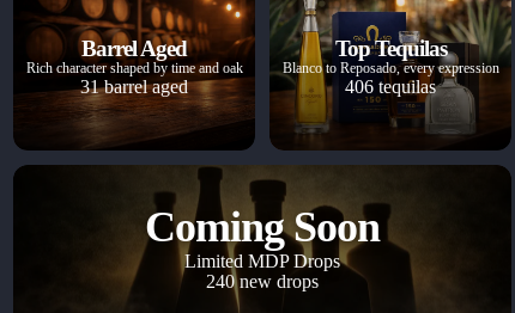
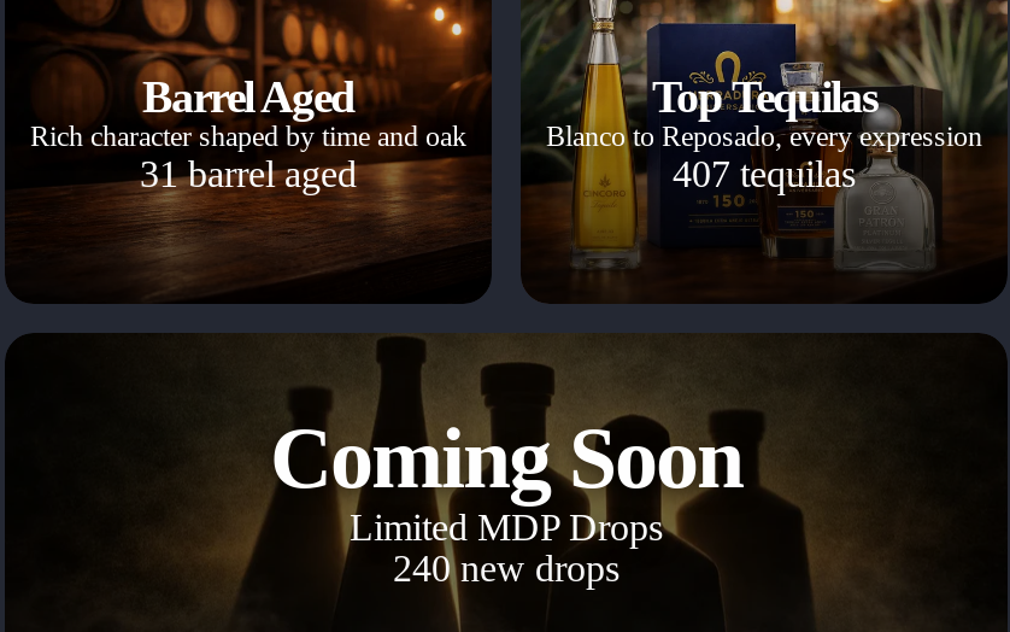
- 406 tequilas
+ 407 tequilas
